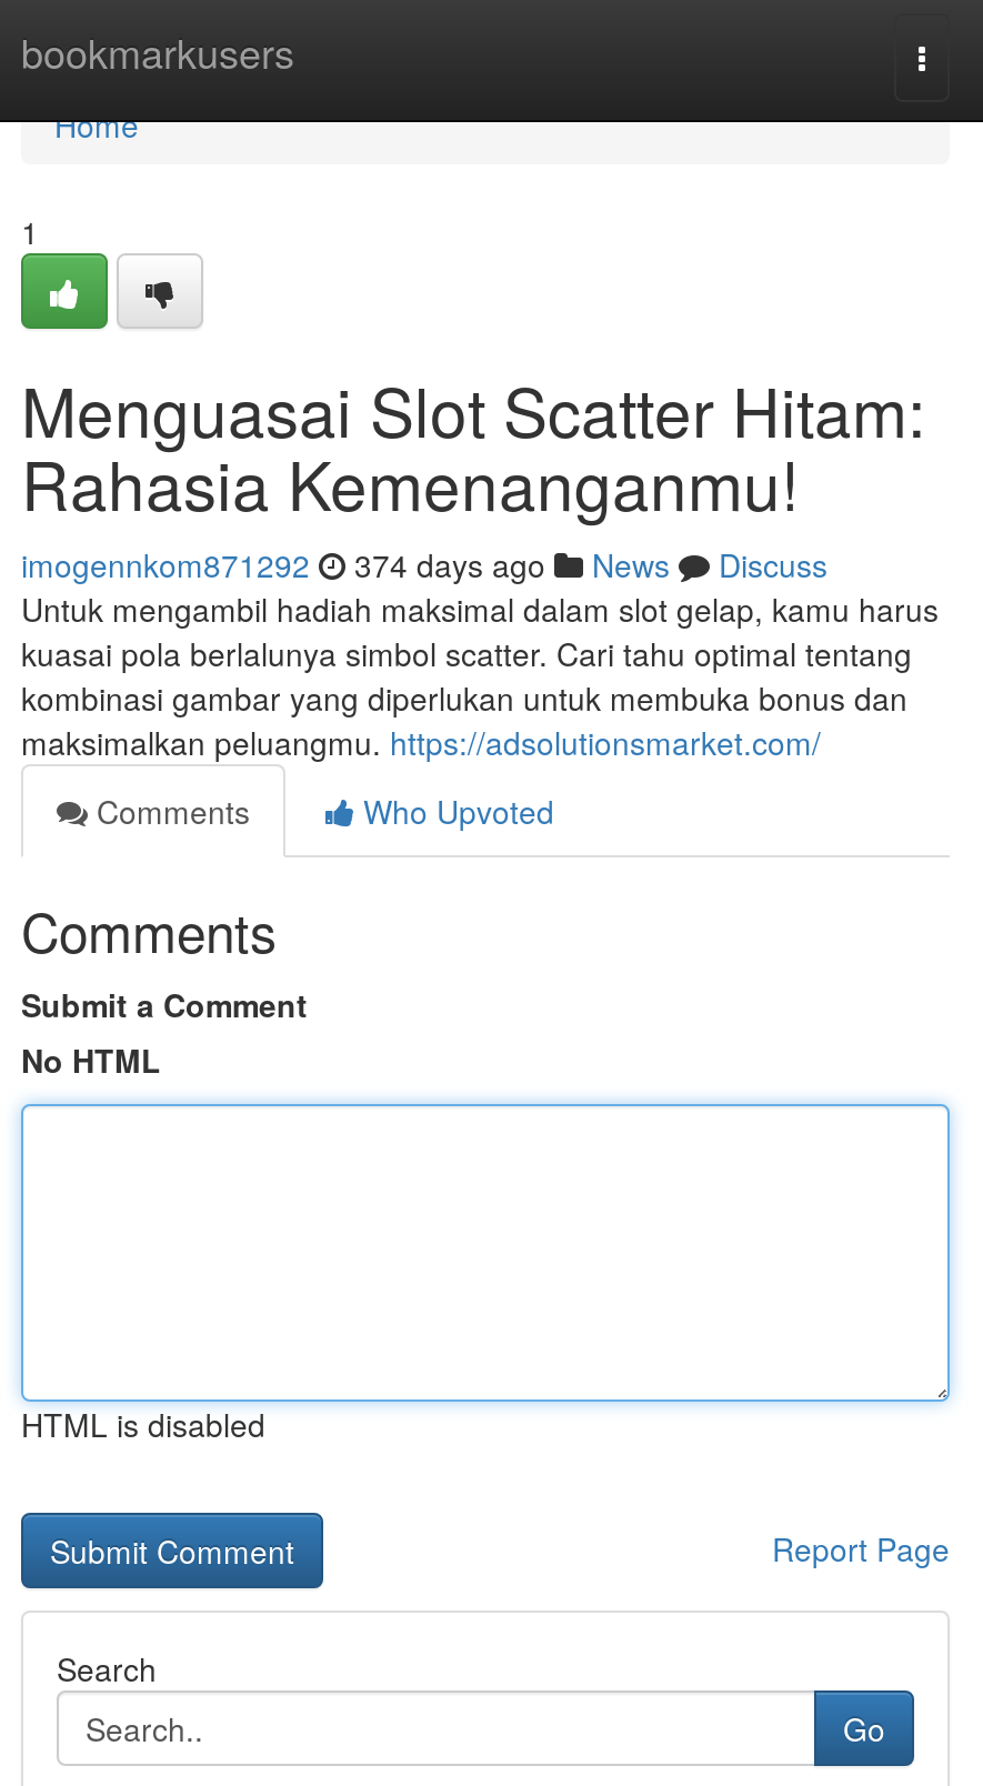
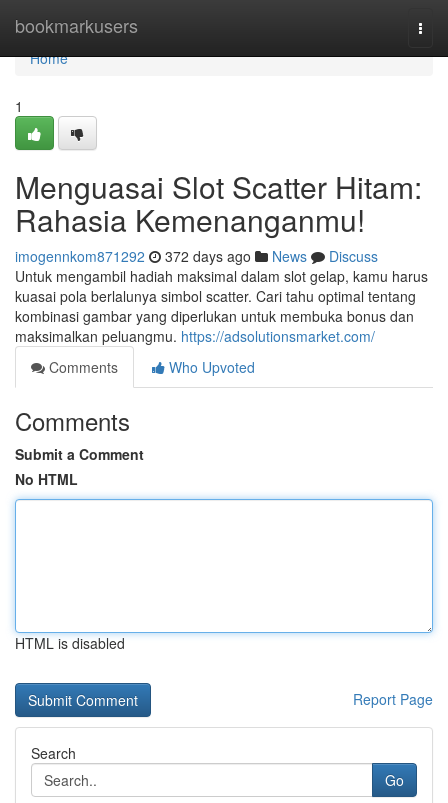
- imogennkom871292 374 days ago News Discuss
+ imogennkom871292 372 days ago News Discuss
